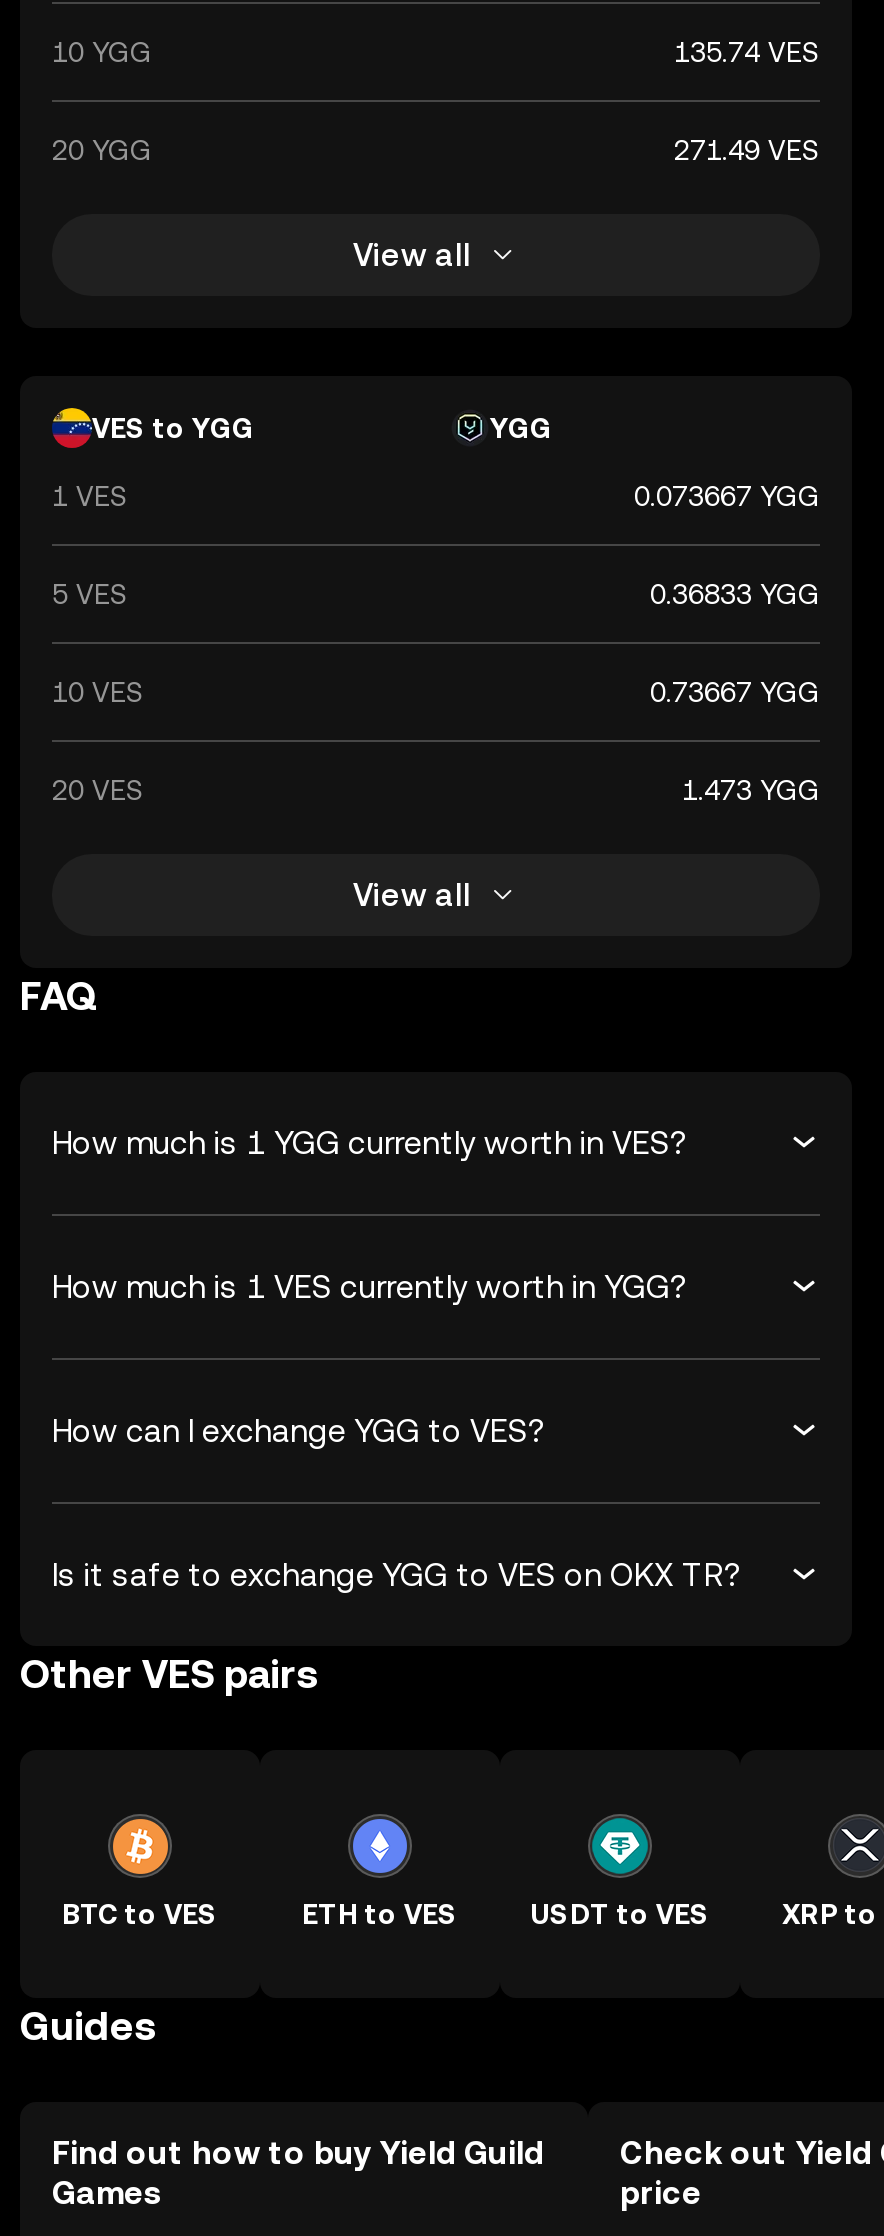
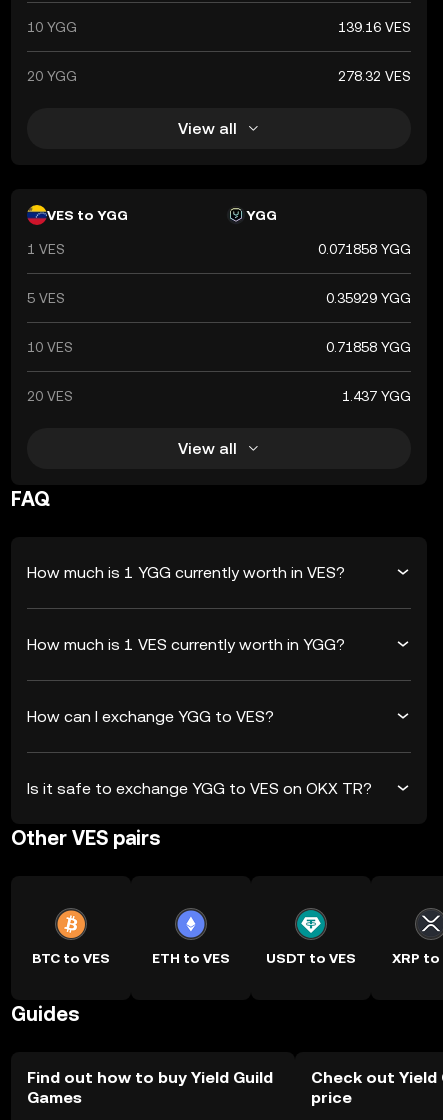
- 135.74 VES
+ 139.16 VES

- 271.49 VES
+ 278.32 VES

- 0.073667 YGG
+ 0.071858 YGG

- 0.36833 YGG
+ 0.35929 YGG

- 0.73667 YGG
+ 0.71858 YGG

- 1.473 YGG
+ 1.437 YGG
